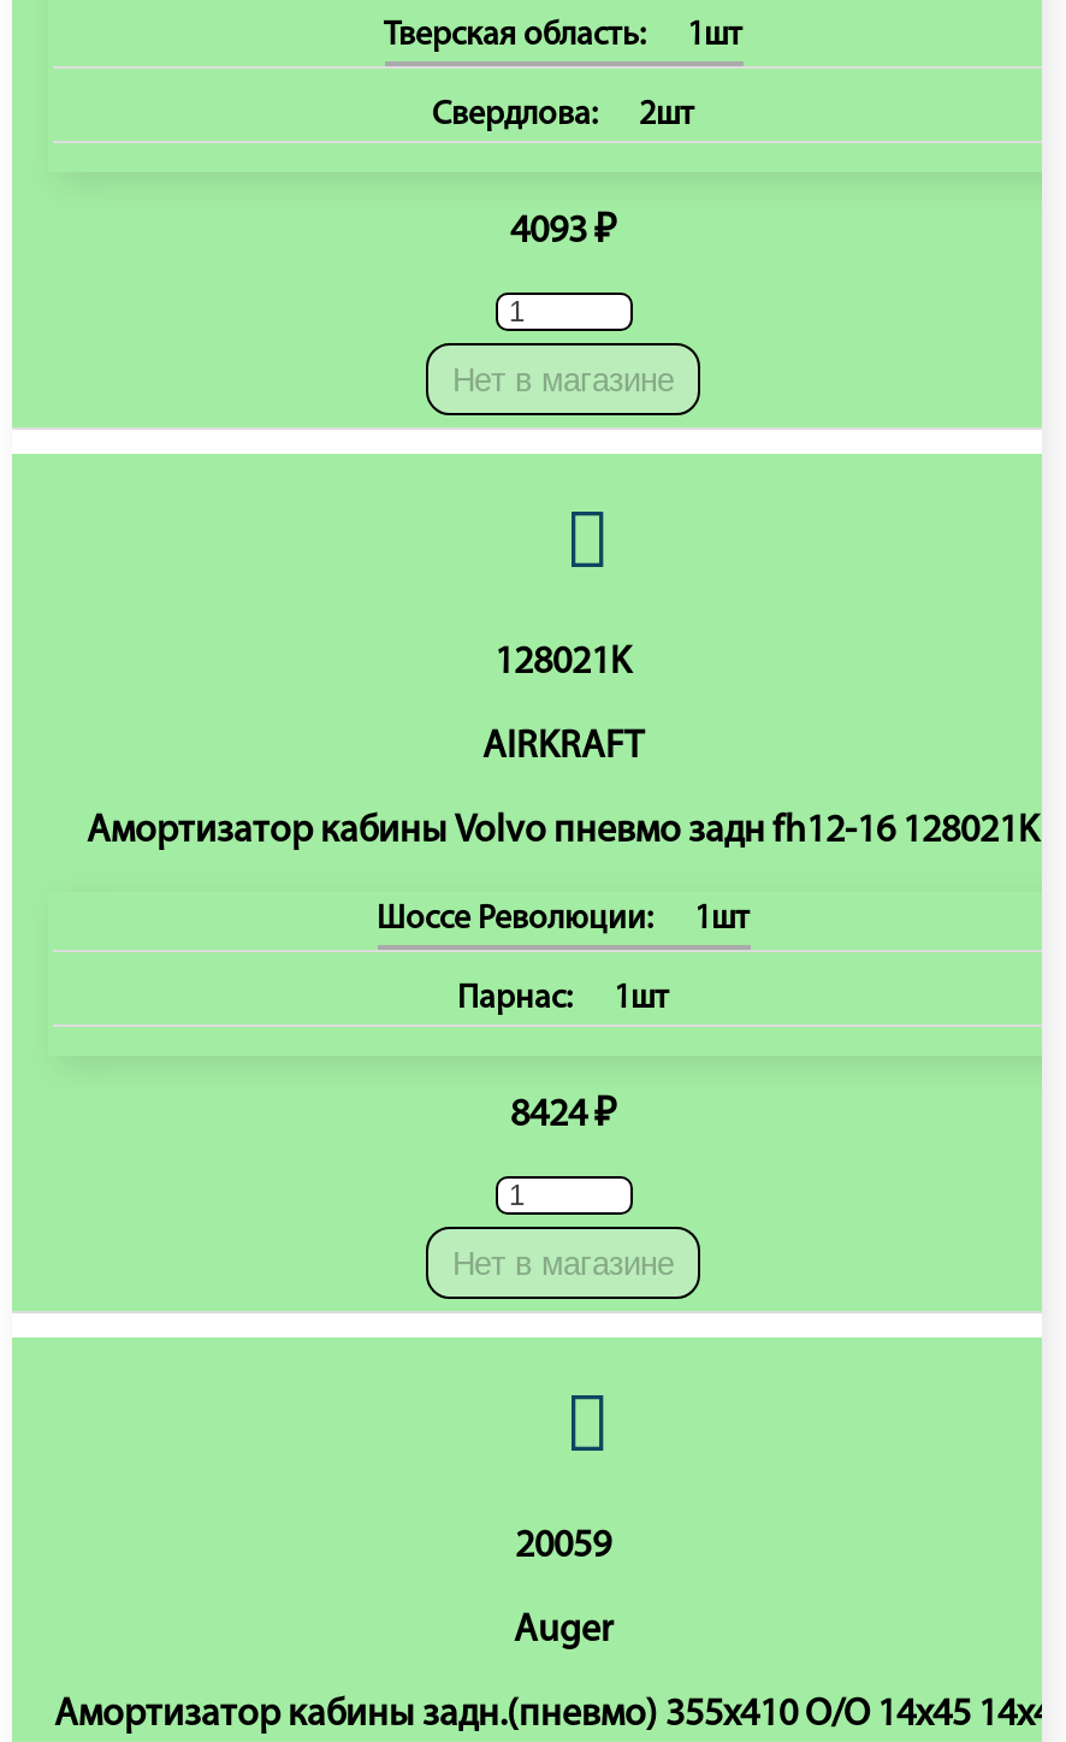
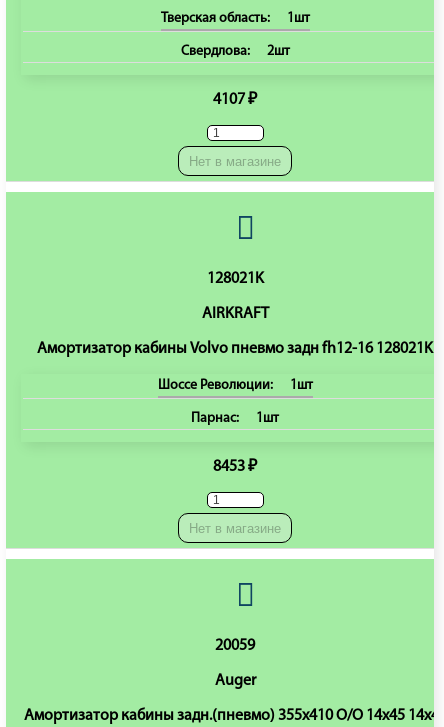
- 4093 ₽
+ 4107 ₽

- 8424 ₽
+ 8453 ₽
